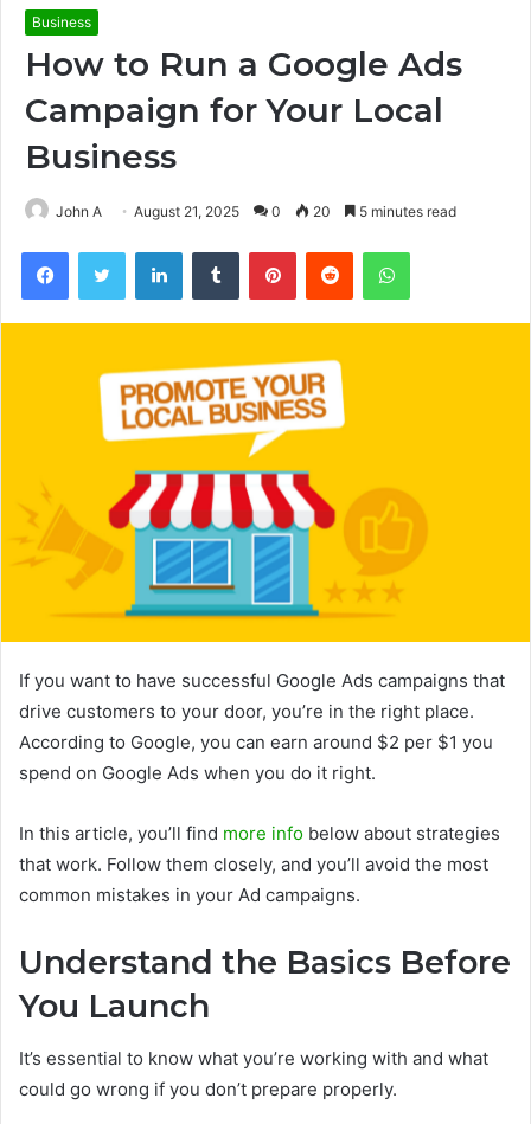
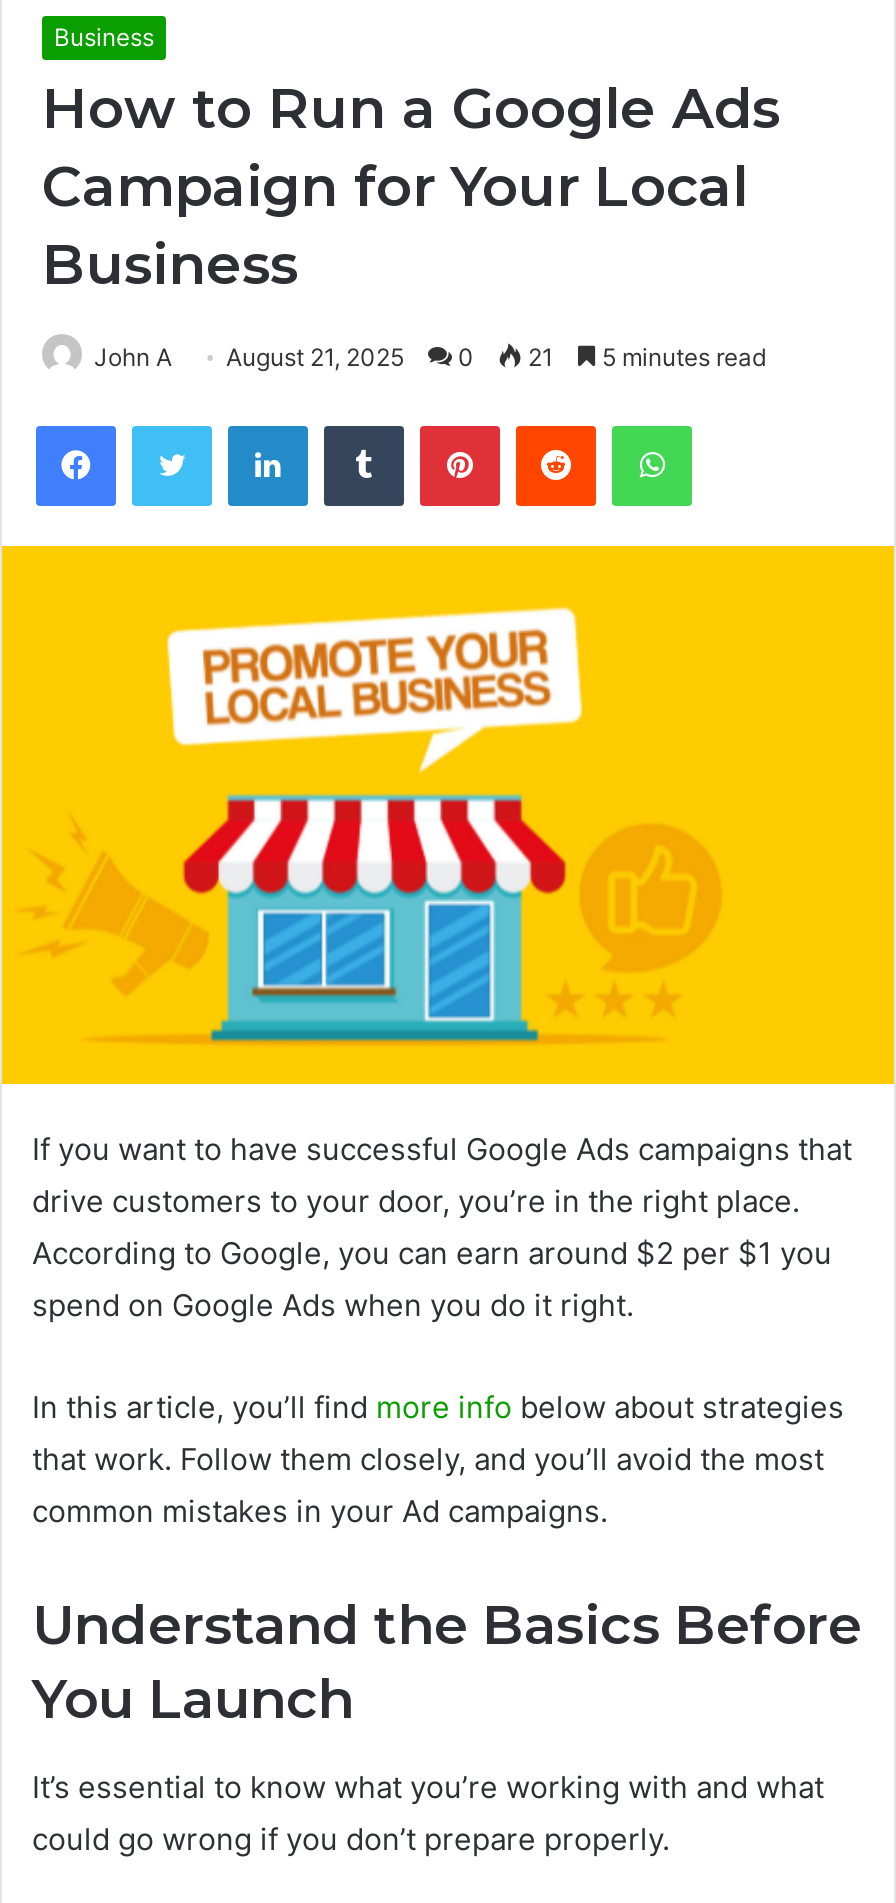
- John A August 21, 2025 0 20 5 minutes read
+ John A August 21, 2025 0 21 5 minutes read
